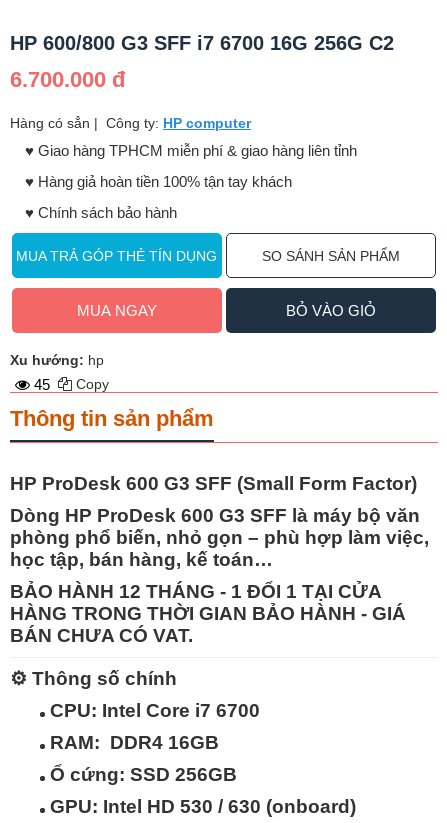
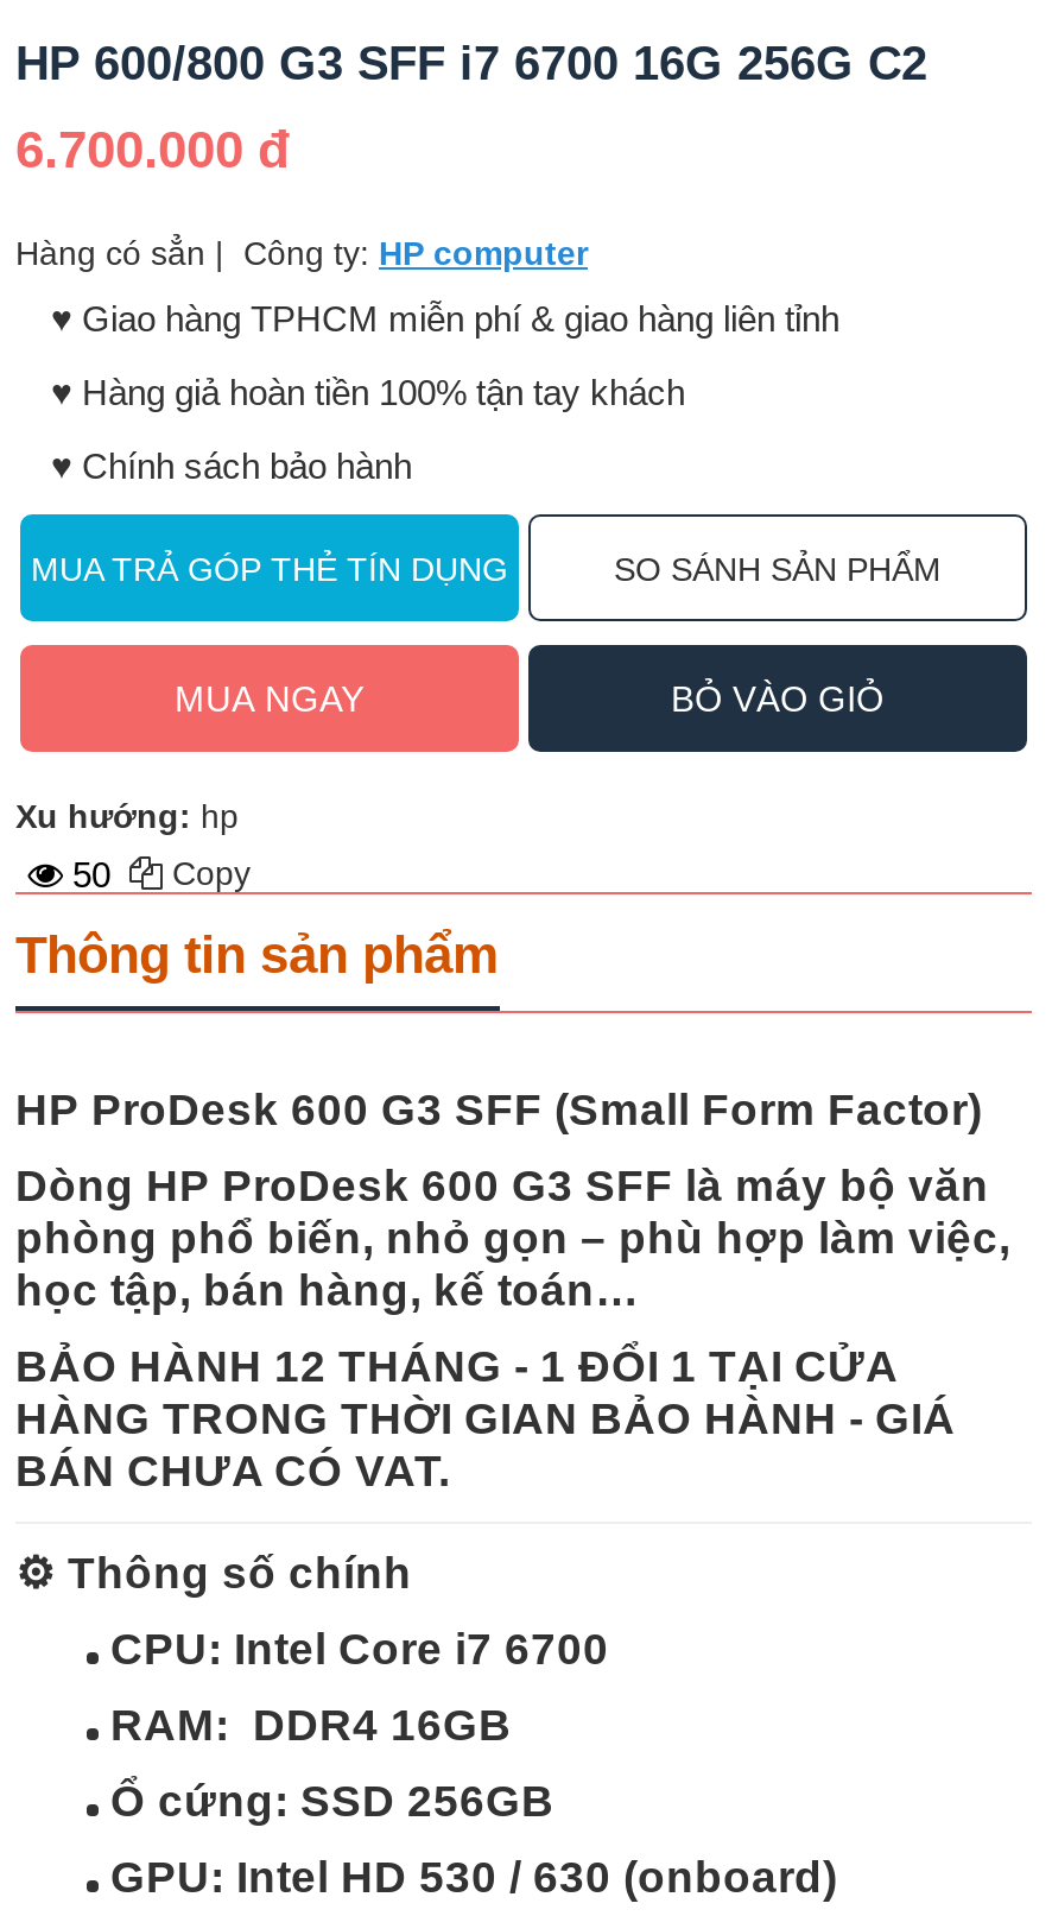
- 45 Copy
+ 50 Copy
